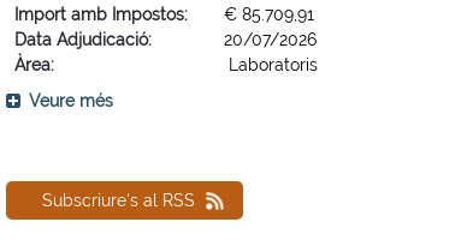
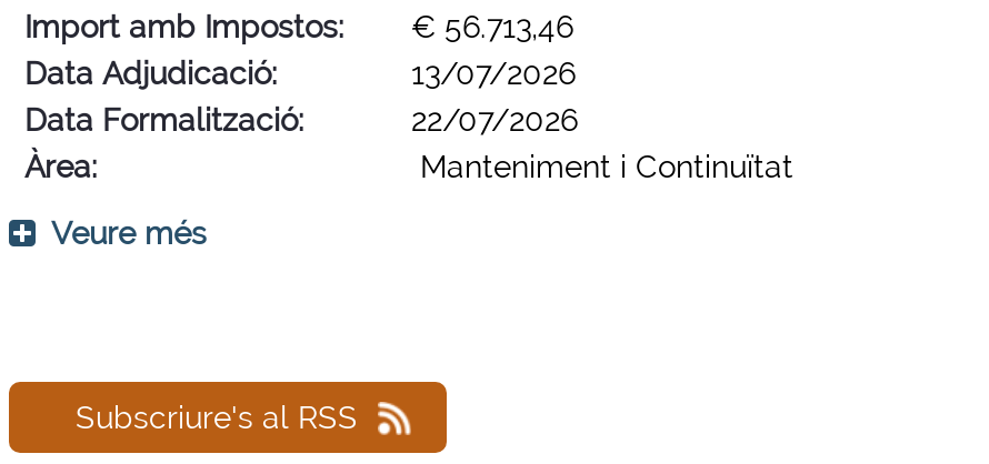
- Import amb Impostos: € 85.709,91
+ Import amb Impostos: € 56.713,46

- 20/07/2026
+ 13/07/2026
+ Data Formalització:
+ 22/07/2026

- Laboratoris
+ Manteniment i Continuïtat
